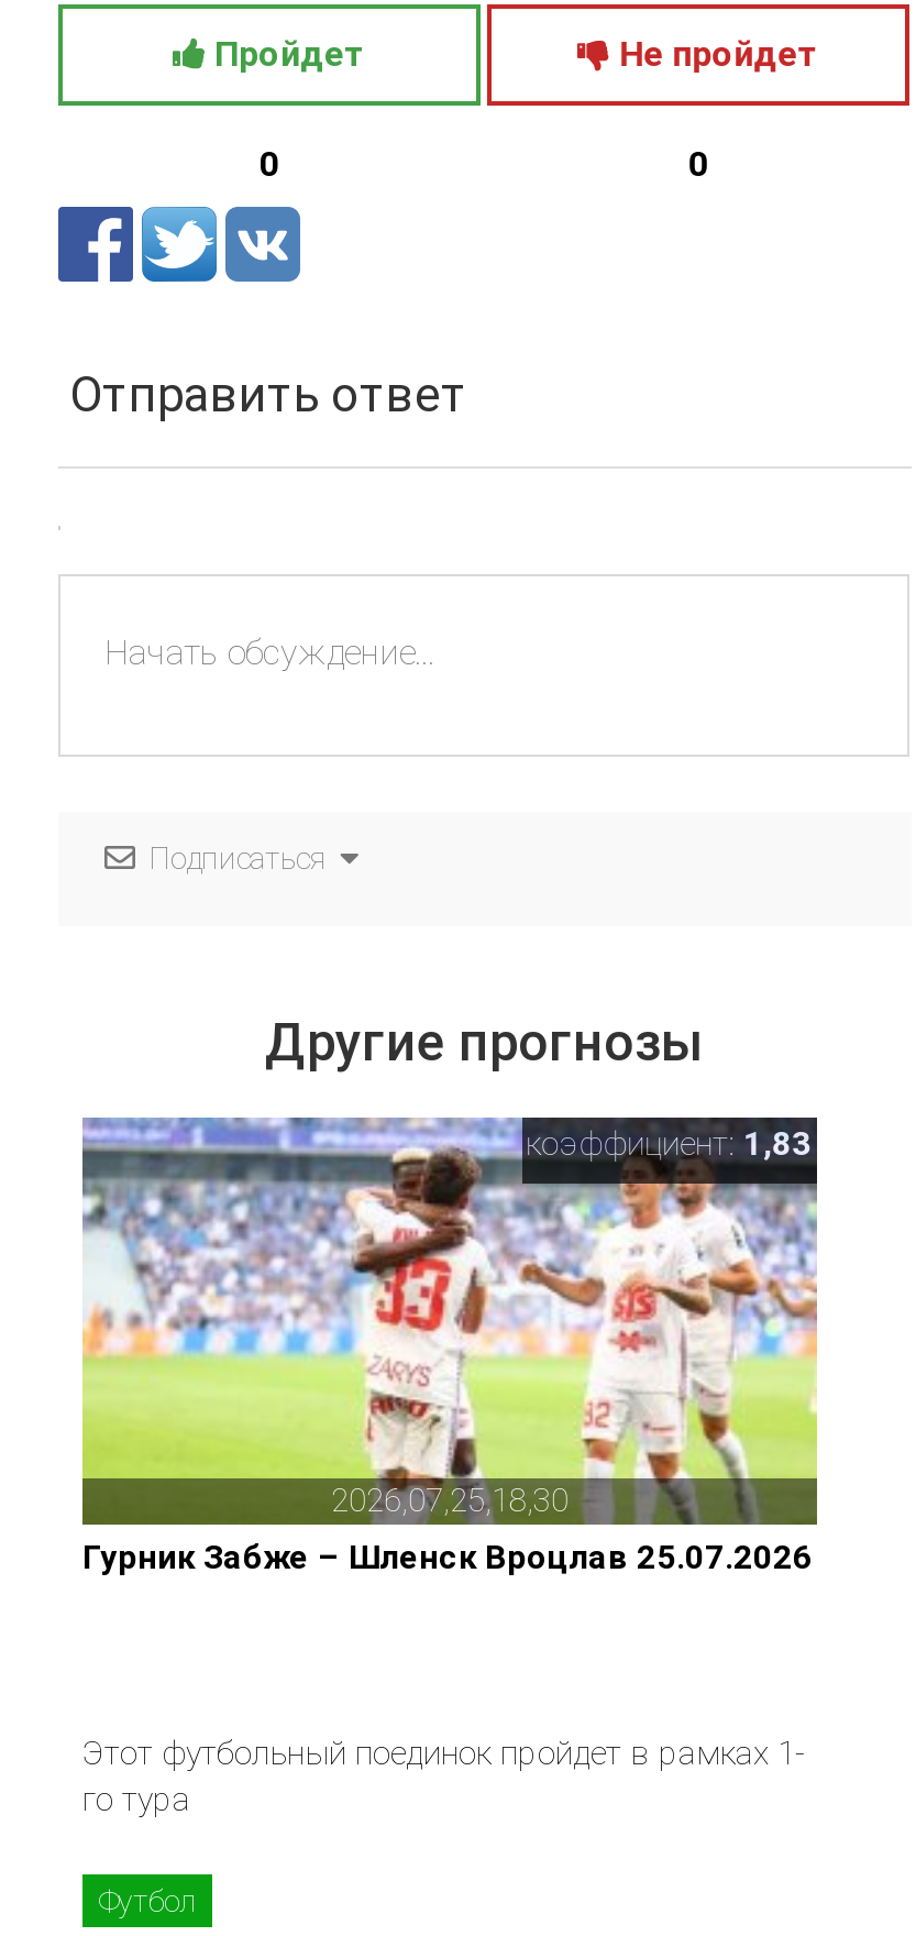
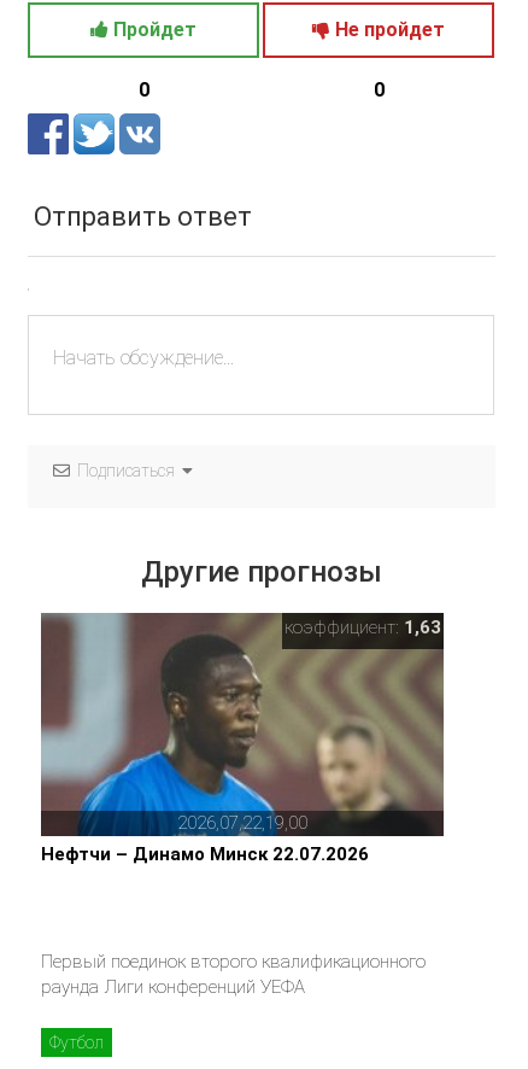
- [image]
- 2026,07,25,18,30
+ [image]
+ 2026,07,22,19,00

- коэффициент: 1,83
+ коэффициент: 1,63

- Гурник Забже – Шленск Вроцлав 25.07.2026
+ Нефтчи – Динамо Минск 22.07.2026

- Этот футбольный поединок пройдет в рамках 1-
- го тура
+ Первый поединок второго квалификационного
+ раунда Лиги конференций УЕФА
